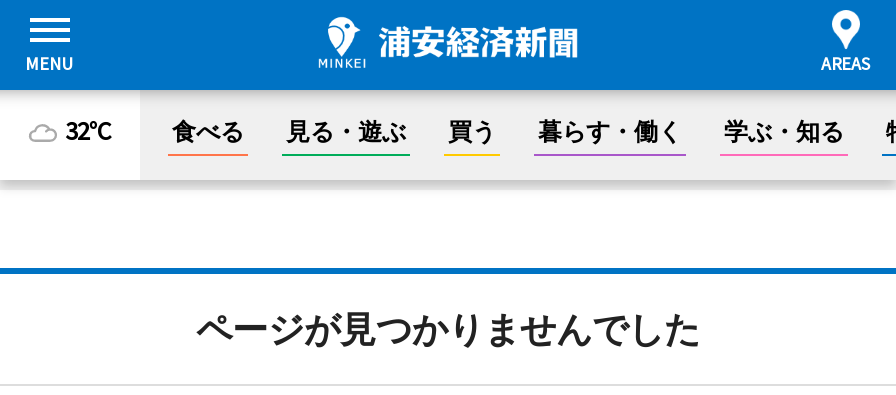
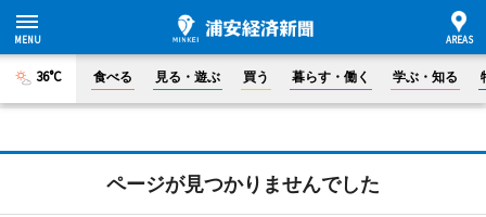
- 32°C
+ 36°C
